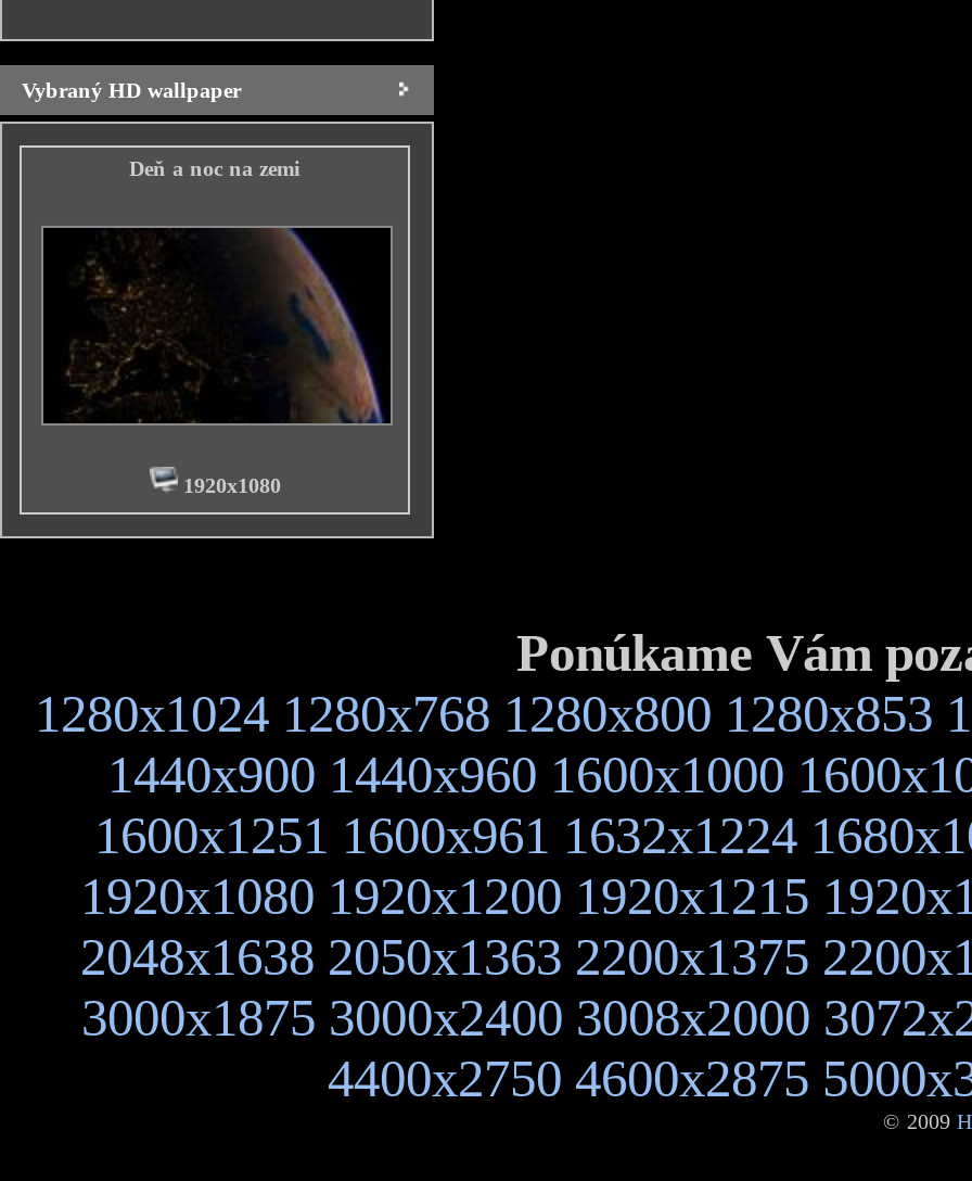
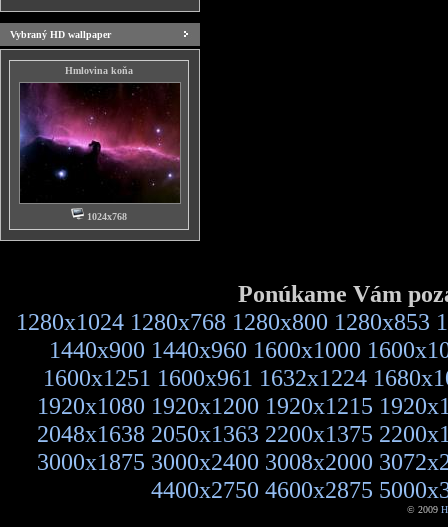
- Deň a noc na zemi
+ Hmlovina koňa

- [image]
- 1920x1080
+ [image]
+ 1024x768
